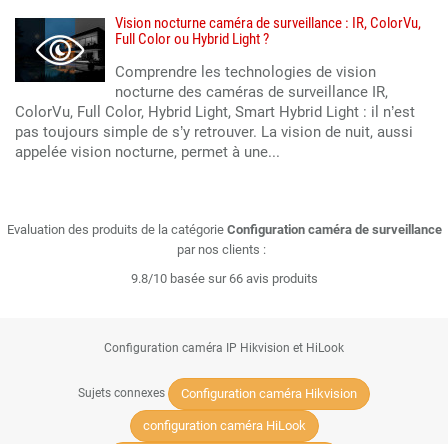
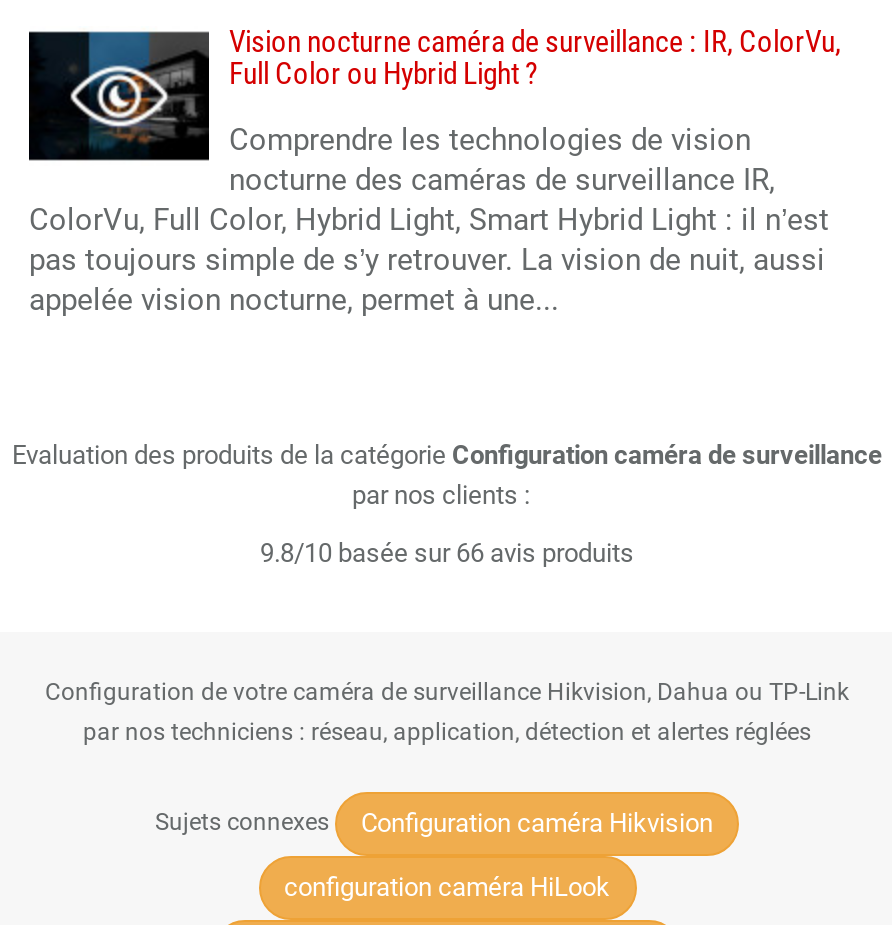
- Configuration caméra IP Hikvision et HiLook
+ Configuration de votre caméra de surveillance Hikvision, Dahua ou TP-Link
+ par nos techniciens : réseau, application, détection et alertes réglées
